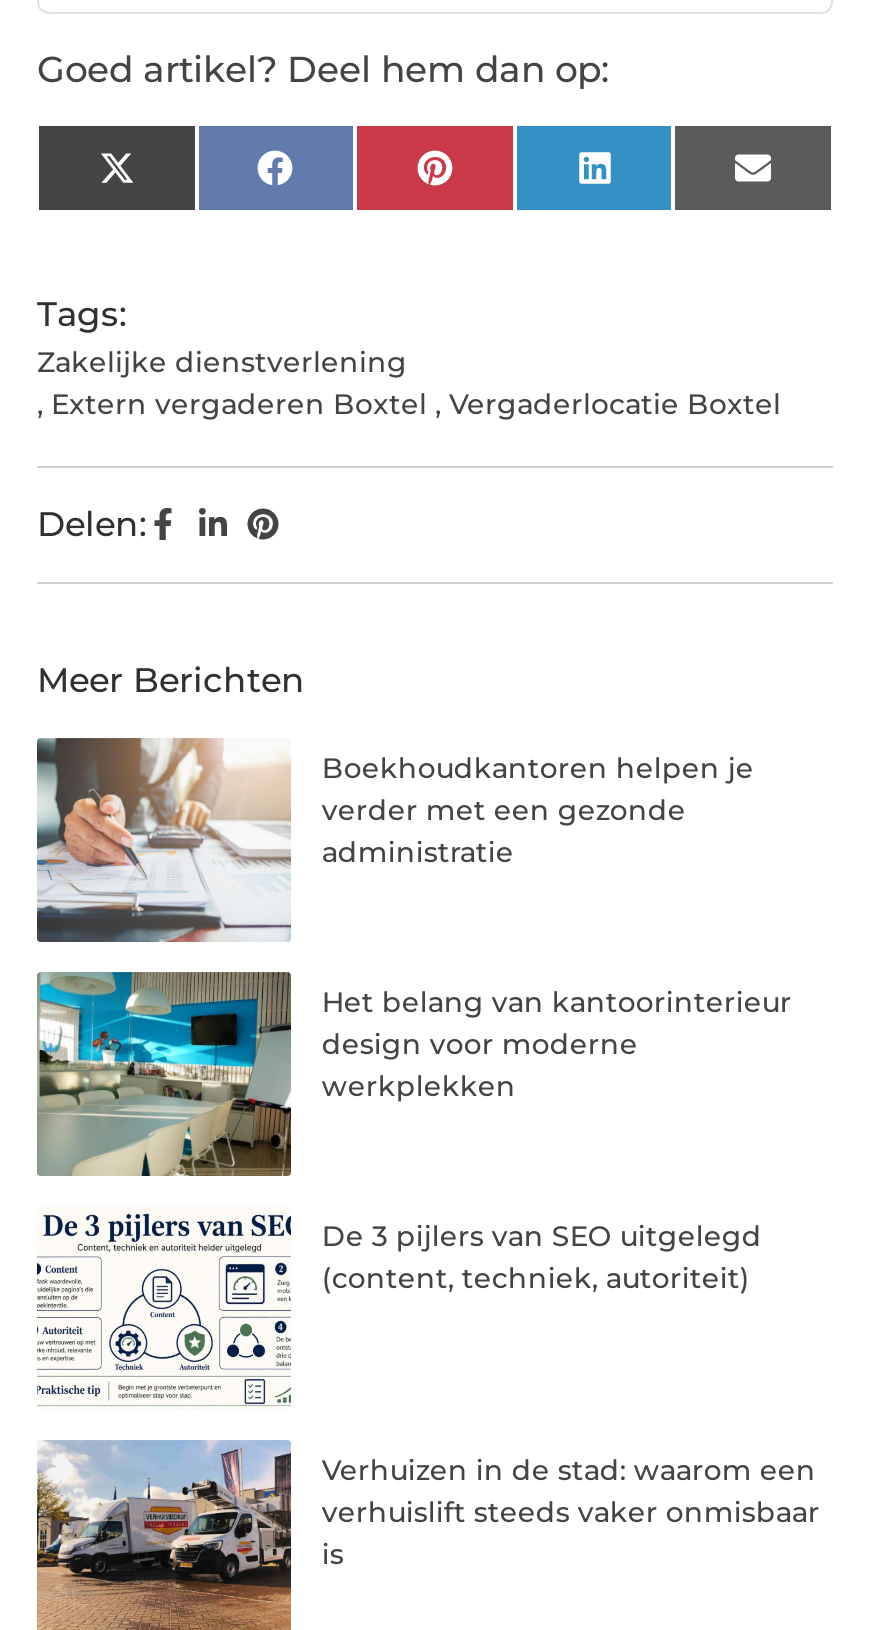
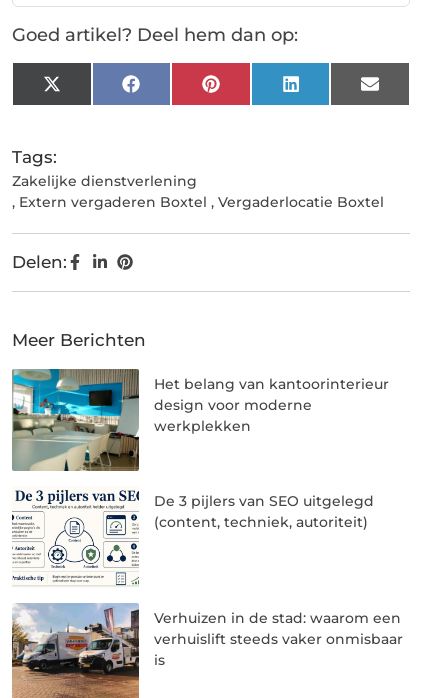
- [image]
- Boekhoudkantoren helpen je
- verder met een gezonde
- administratie
